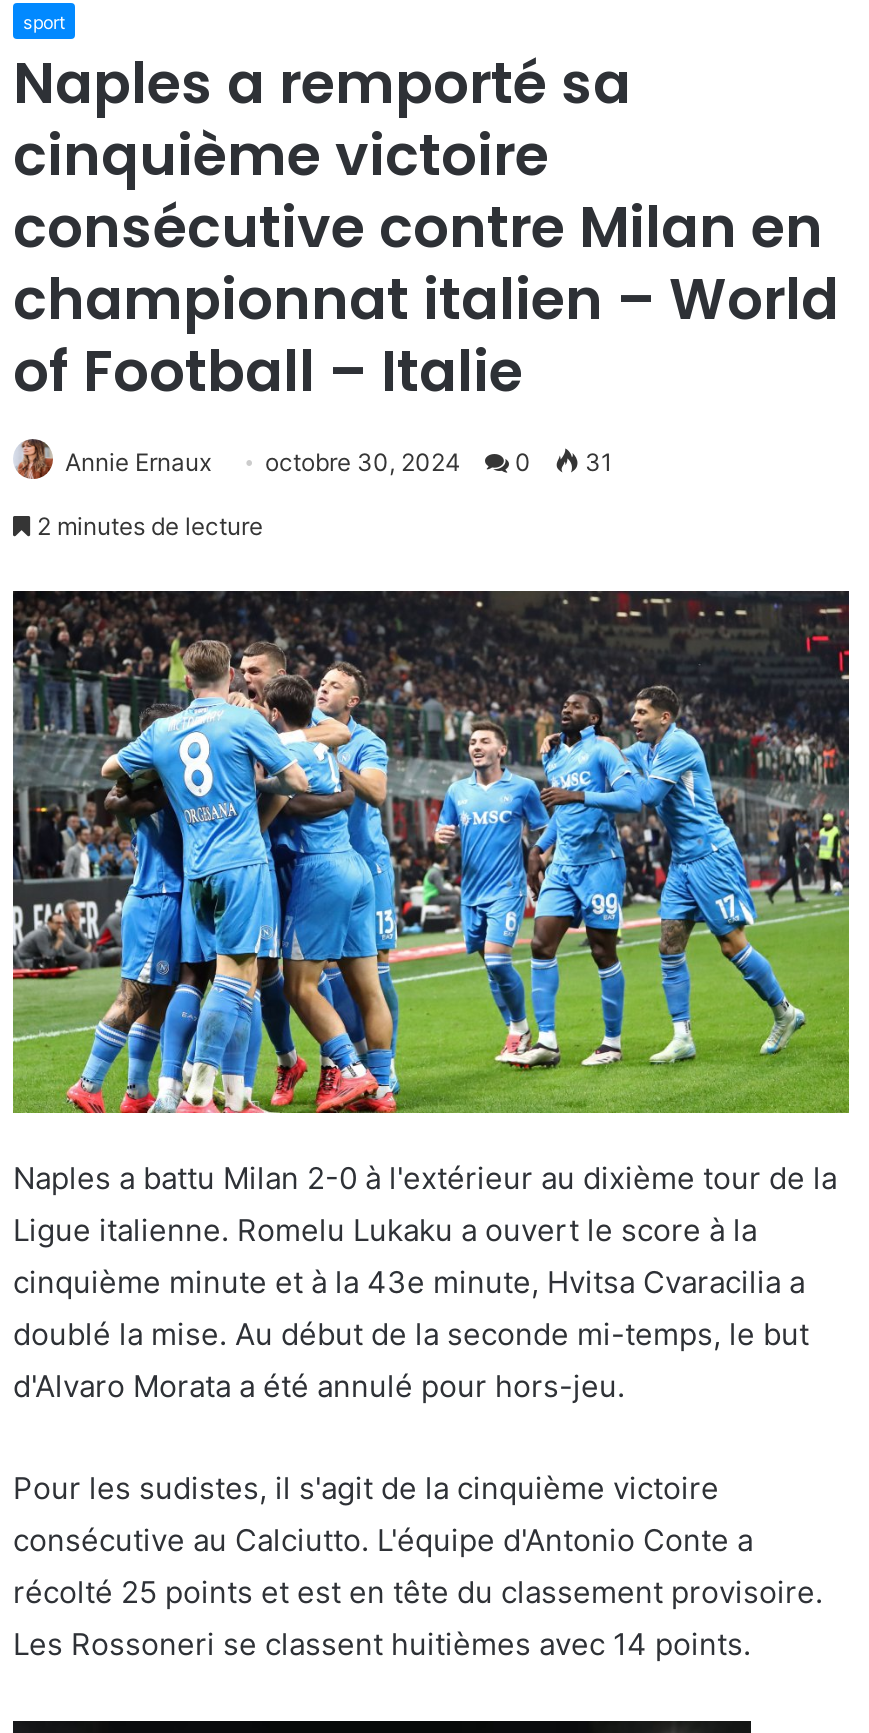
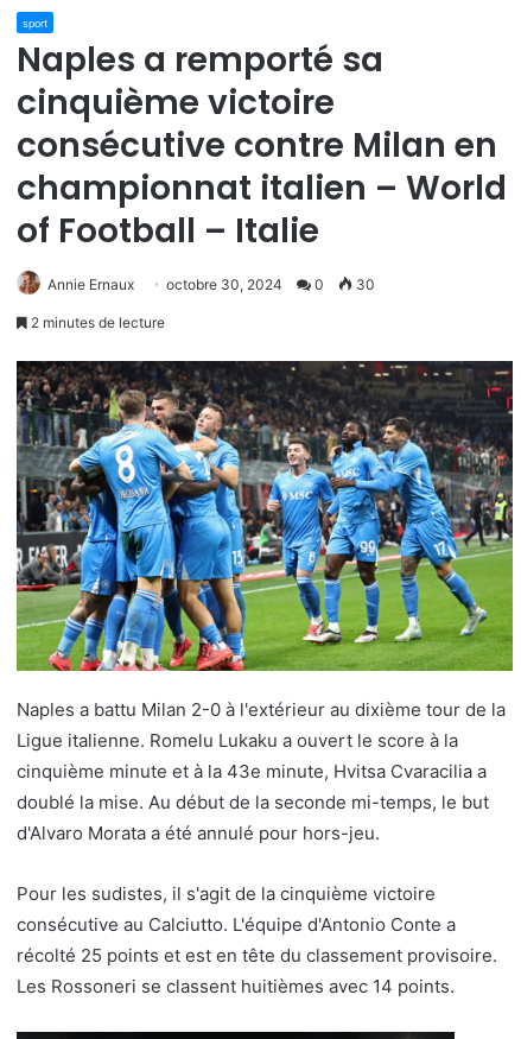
- Annie Ernaux octobre 30, 2024 0 31
+ Annie Ernaux octobre 30, 2024 0 30
